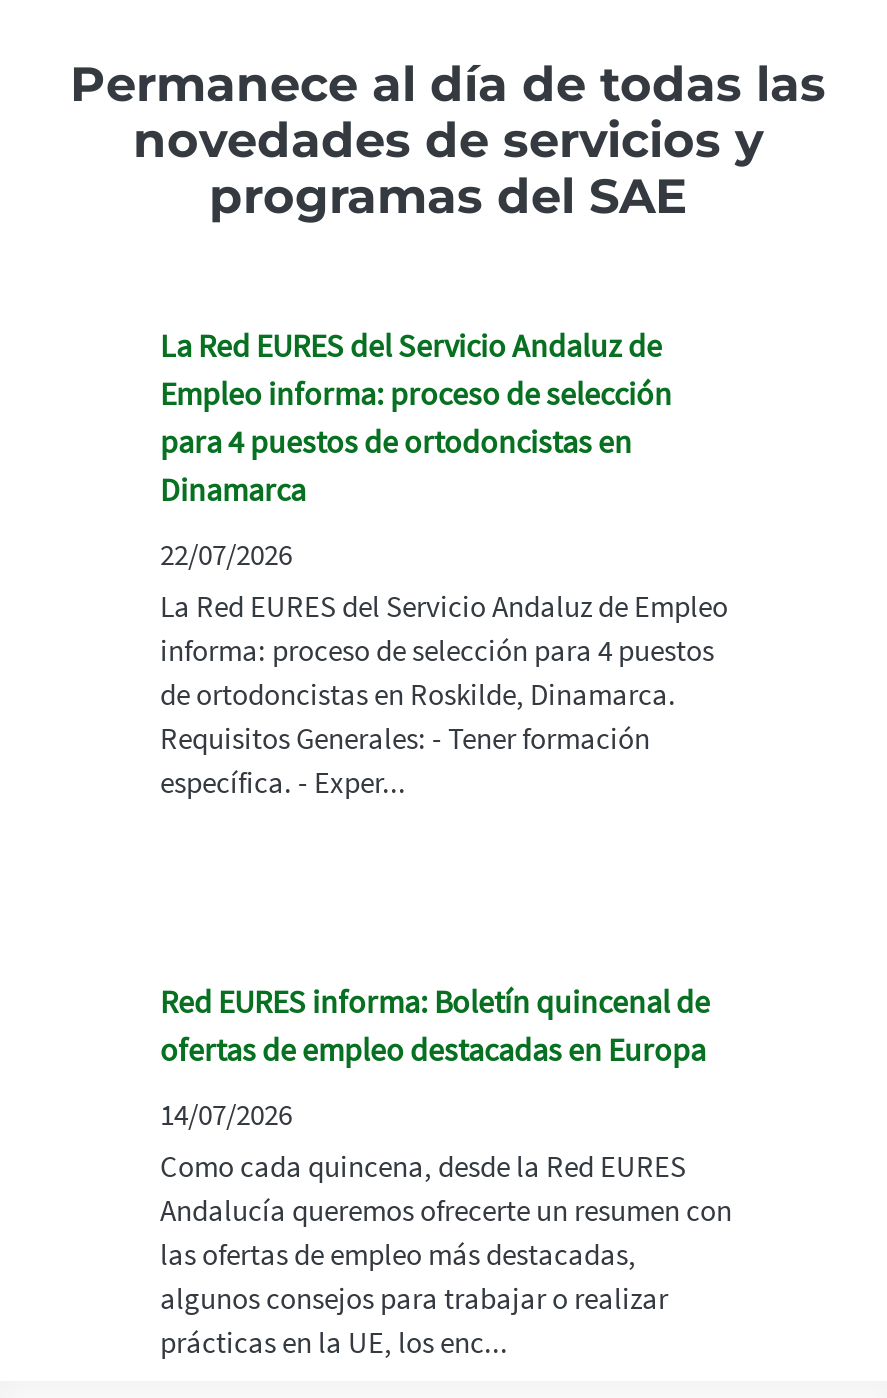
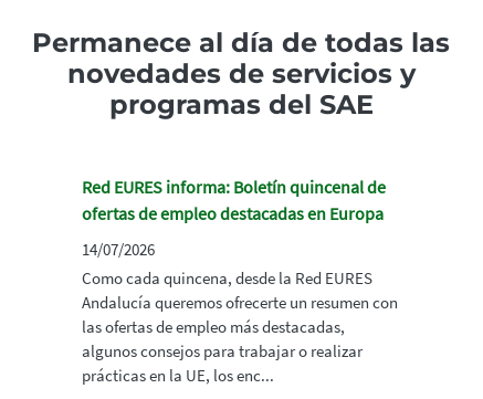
- La Red EURES del Servicio Andaluz de
- Empleo informa: proceso de selección
- para 4 puestos de ortodoncistas en
- Dinamarca
- 22/07/2026
- La Red EURES del Servicio Andaluz de Empleo
- informa: proceso de selección para 4 puestos
- de ortodoncistas en Roskilde, Dinamarca.
- Requisitos Generales: - Tener formación
- específica. - Exper...
